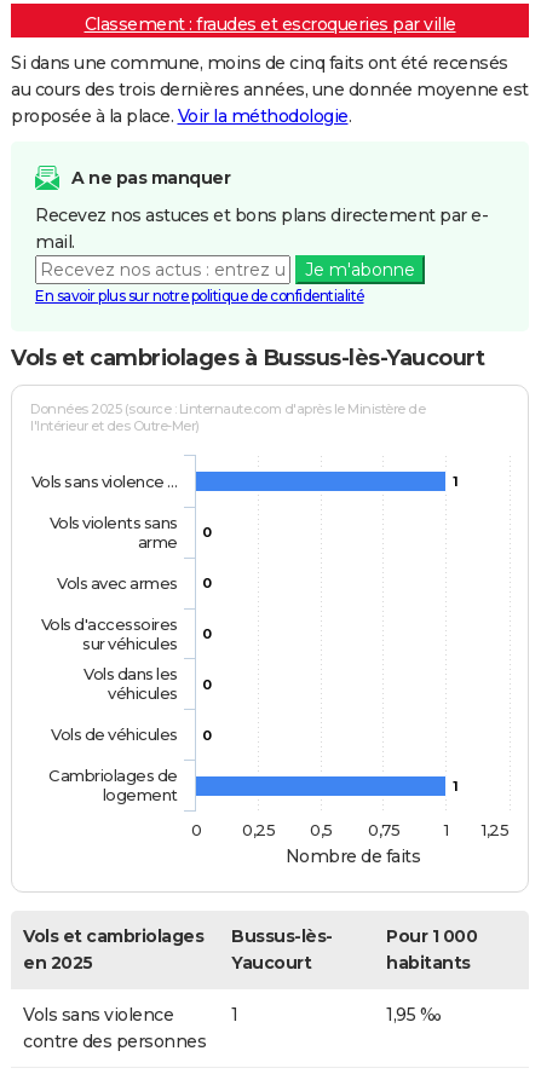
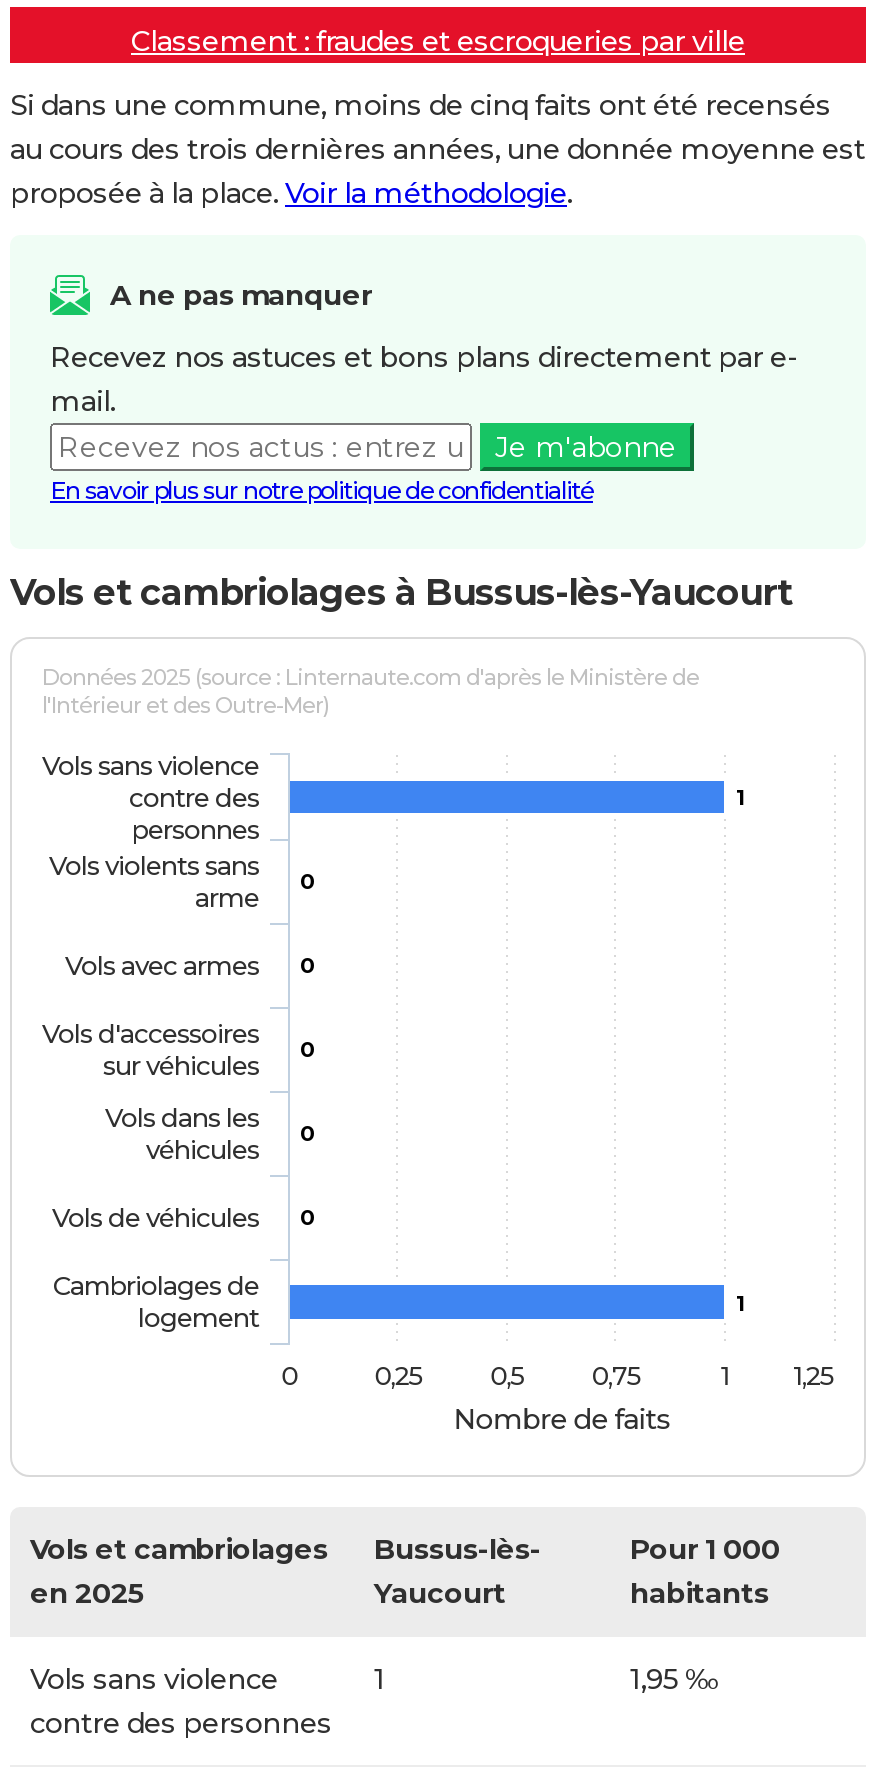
- Vols sans violence …
+ Vols sans violence
+ contre des
+ personnes
